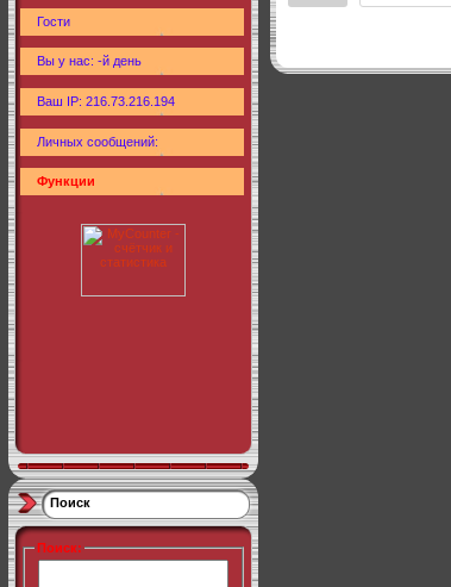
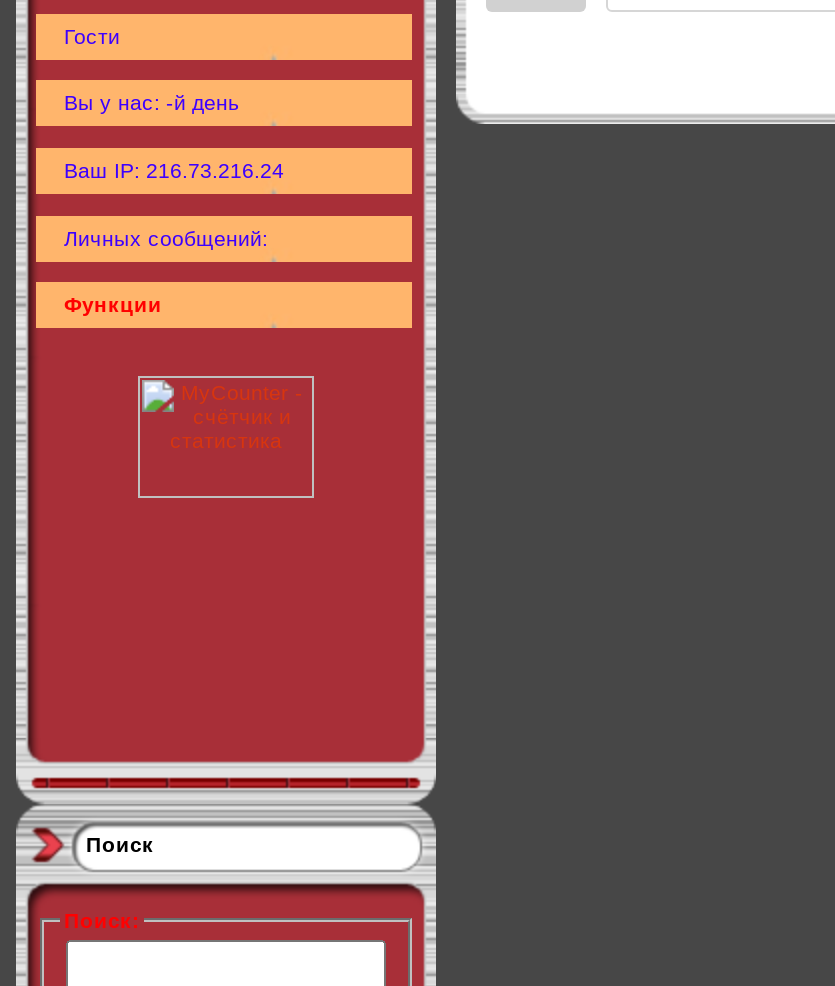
- Ваш IP: 216.73.216.194
+ Ваш IP: 216.73.216.24
